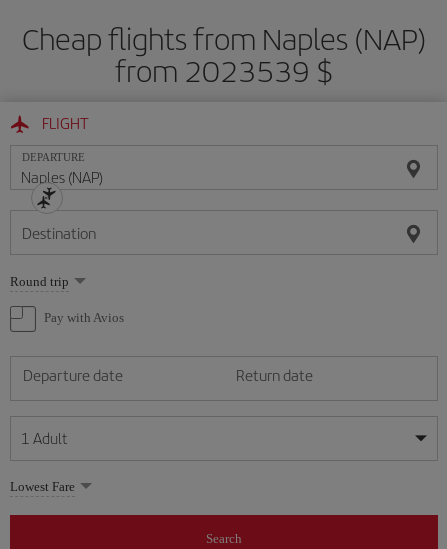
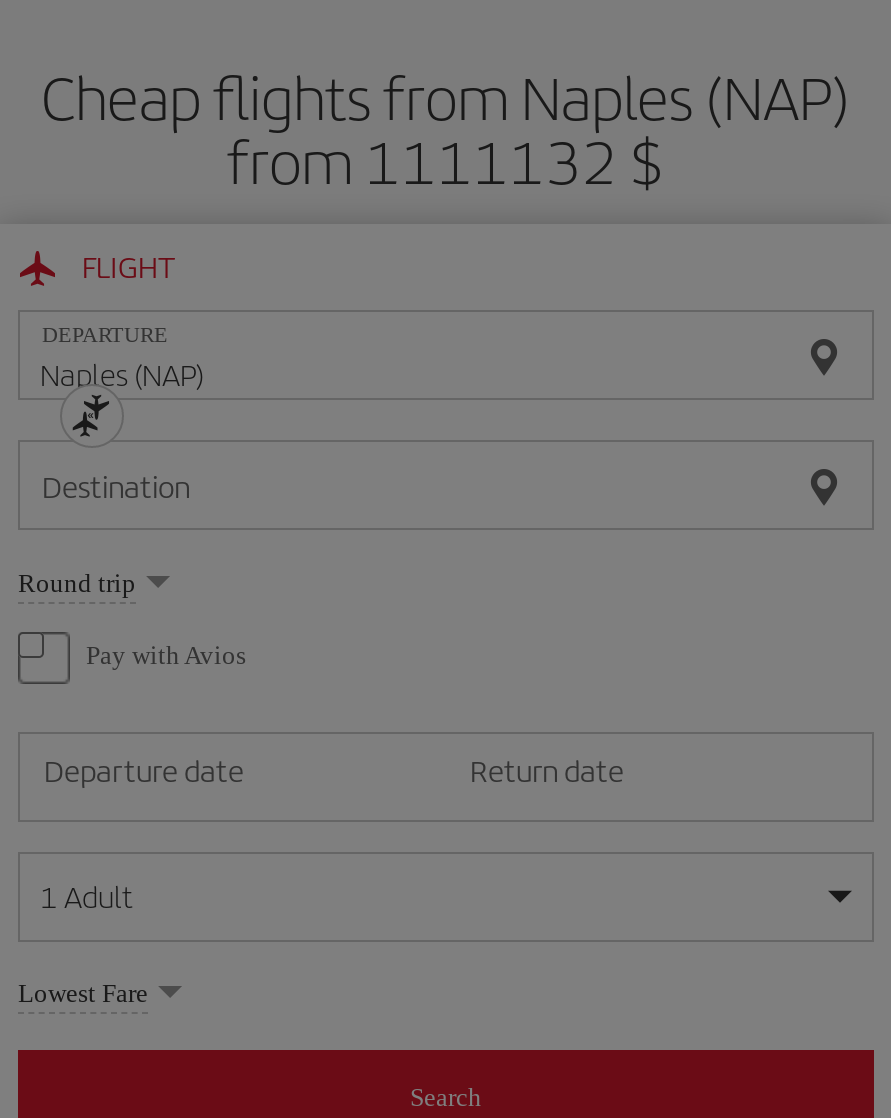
- from 2023539 $
+ from 1111132 $
